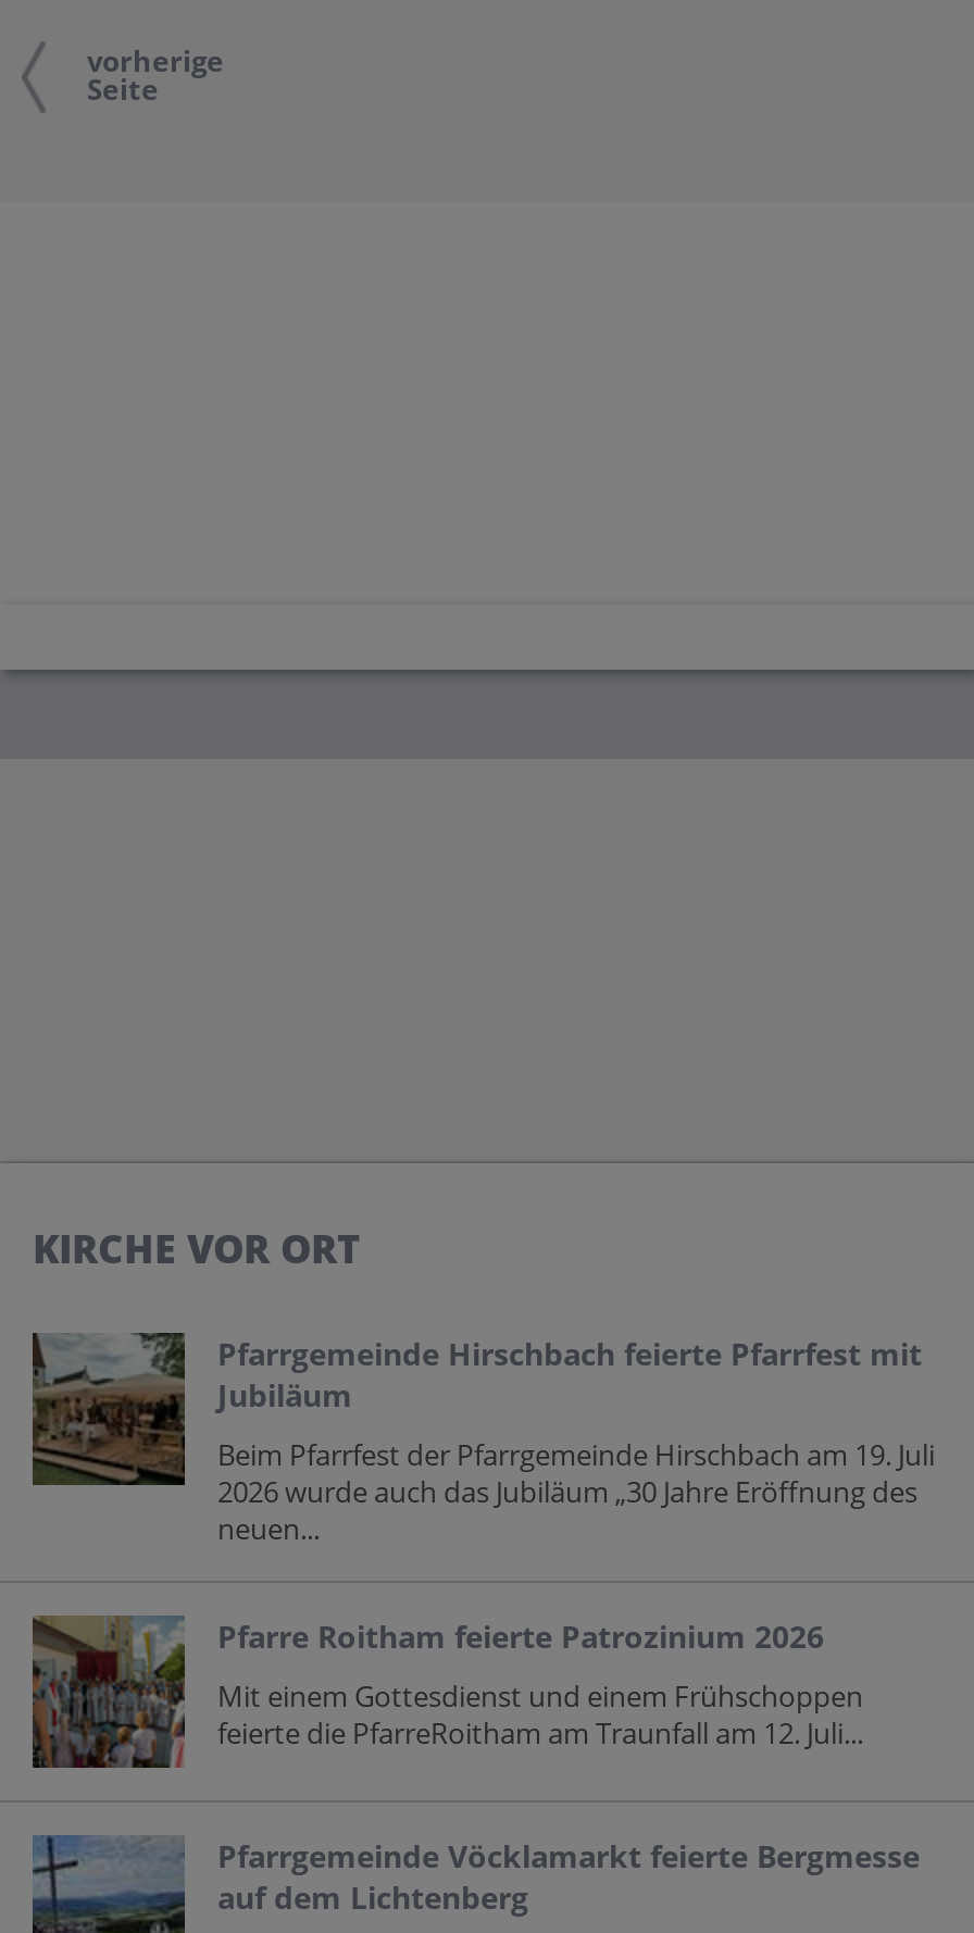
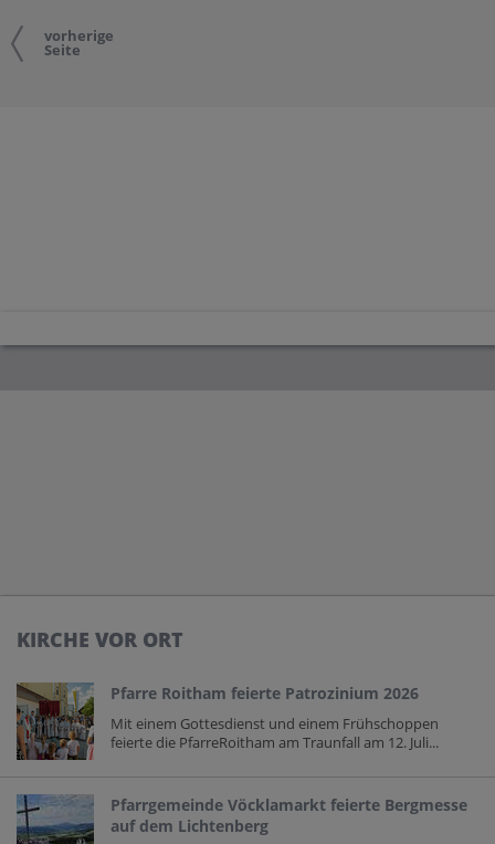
- [image]
- Pfarrgemeinde Hirschbach feierte Pfarrfest mit
- Jubiläum
- Beim Pfarrfest der Pfarrgemeinde Hirschbach am 19. Juli
- 2026 wurde auch das Jubiläum „30 Jahre Eröffnung des
- neuen...
